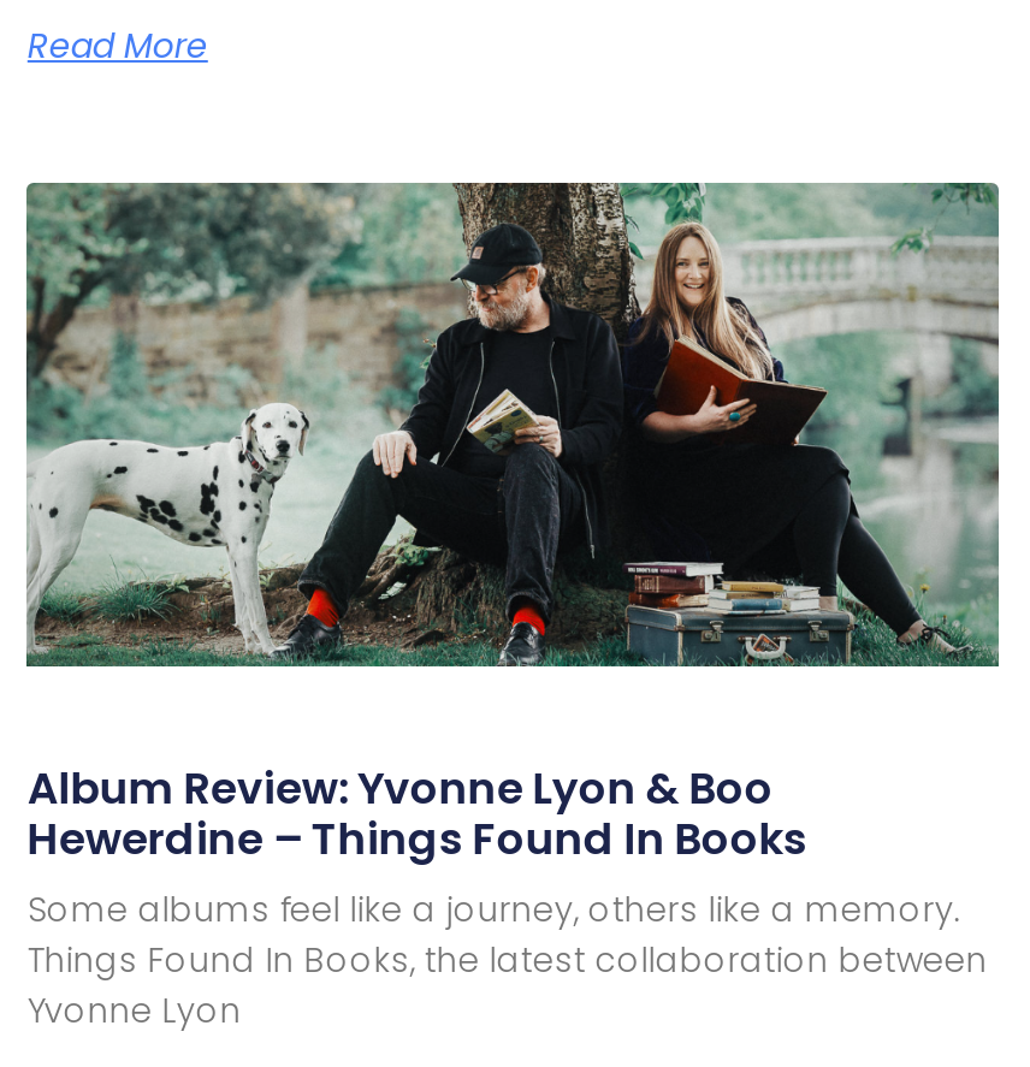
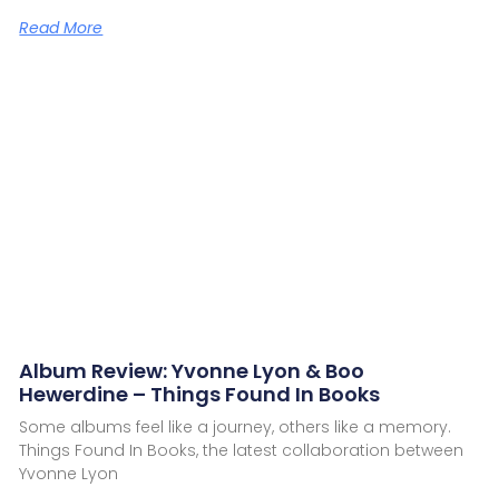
- [image]
